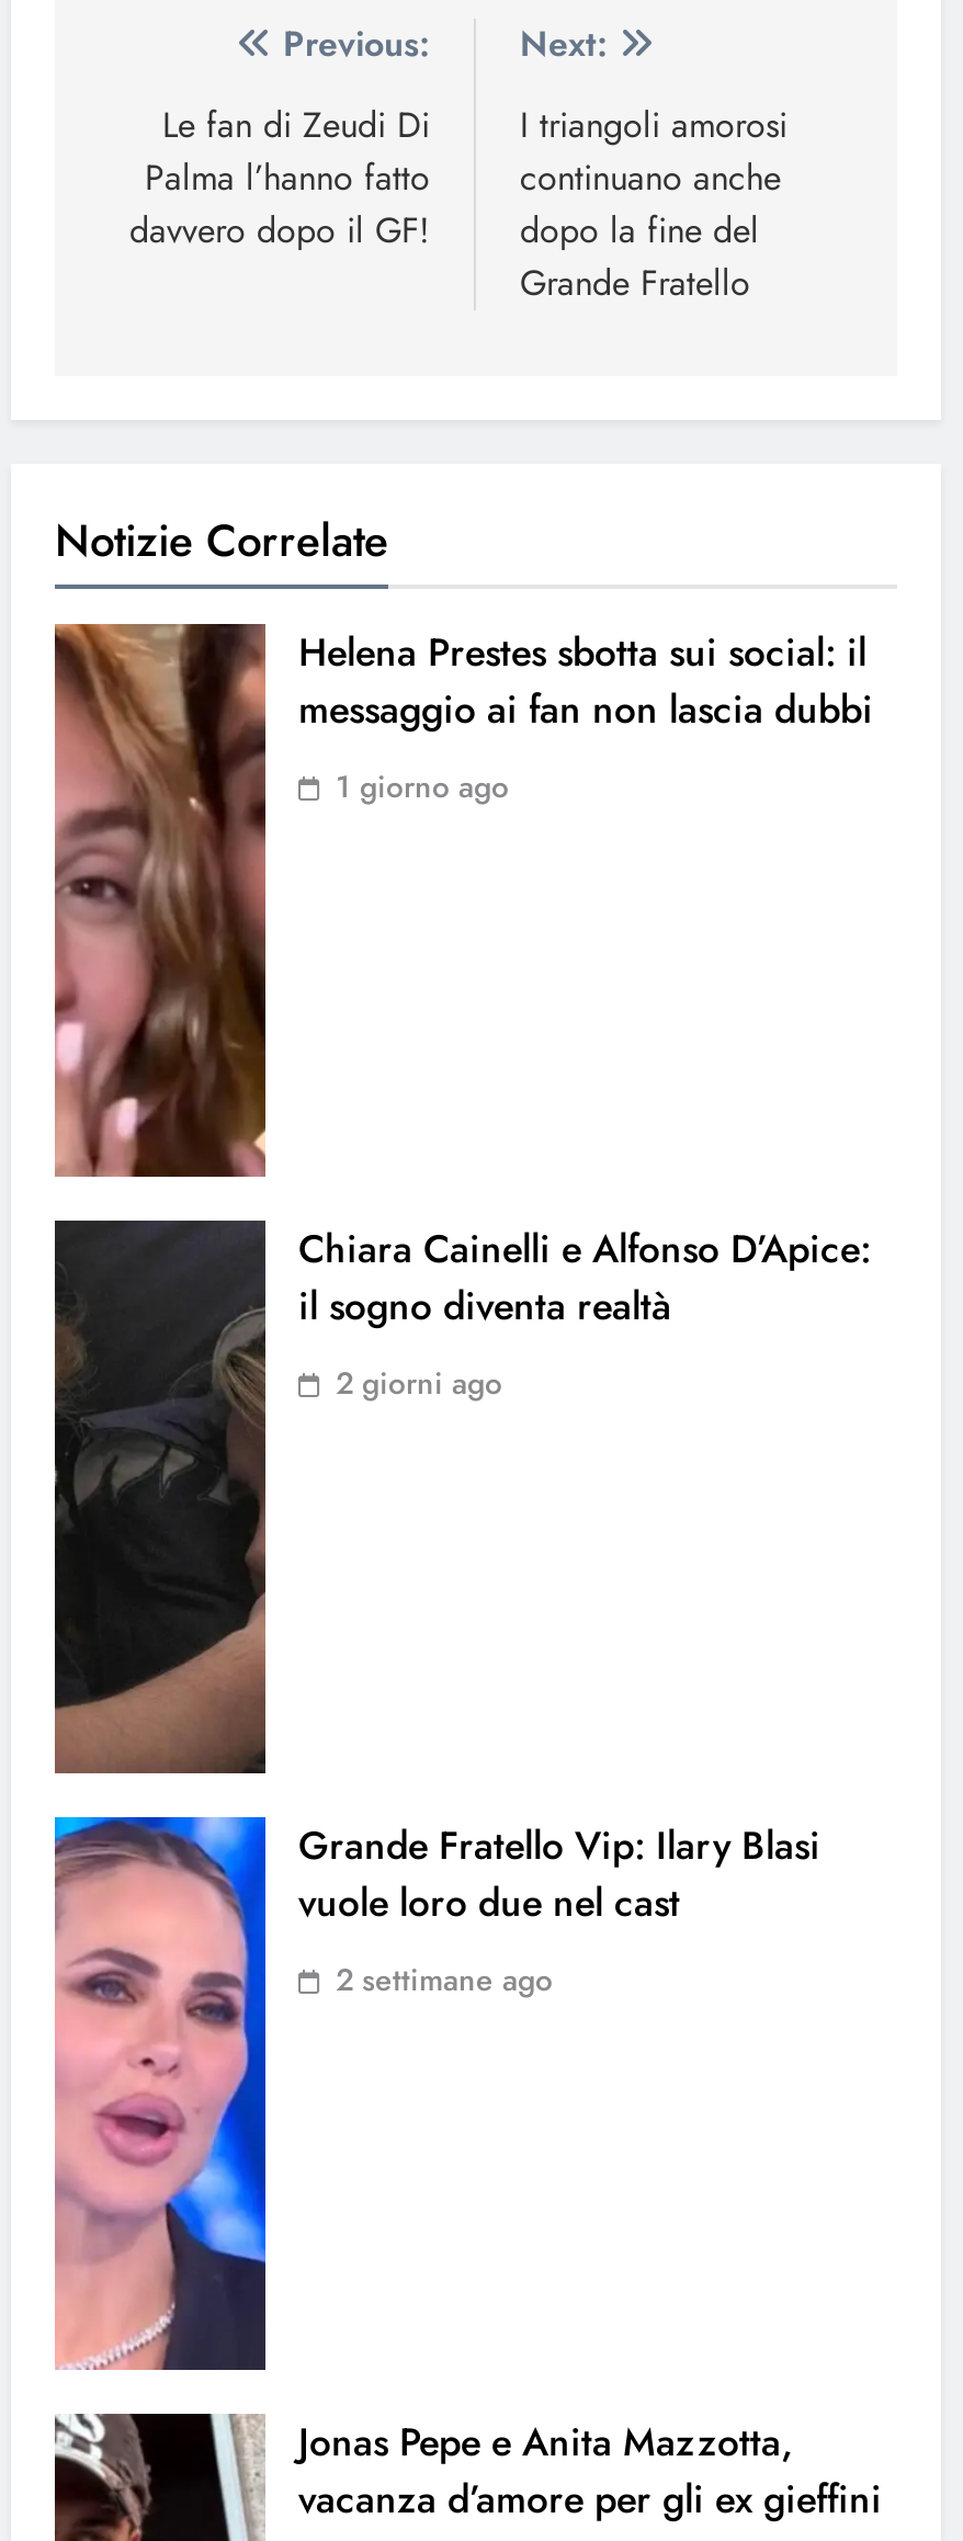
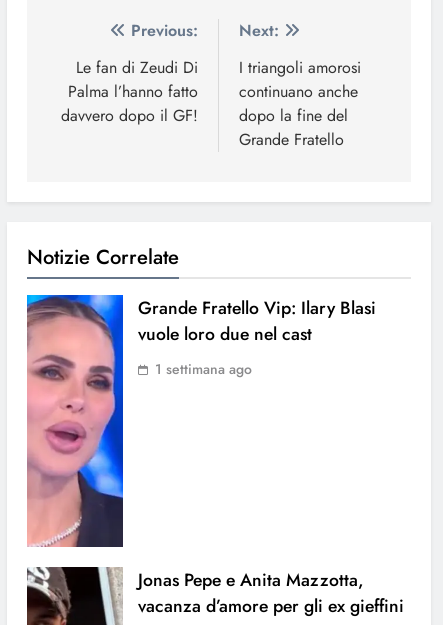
- [image]
- Helena Prestes sbotta sui social: il
- messaggio ai fan non lascia dubbi
- 1 giorno ago

- [image]
- Chiara Cainelli e Alfonso D’Apice:
- il sogno diventa realtà
- 2 giorni ago

- 2 settimane ago
+ 1 settimana ago
